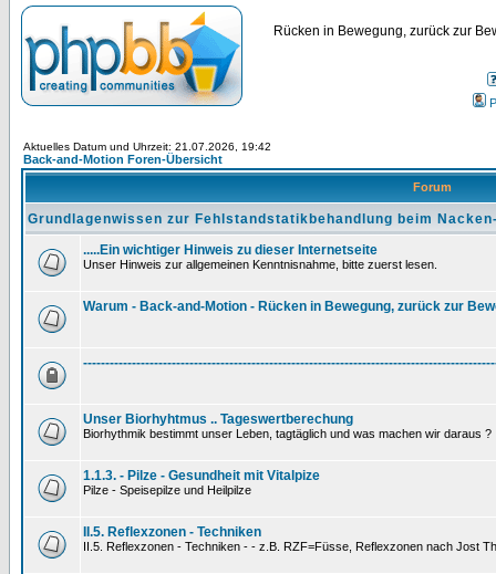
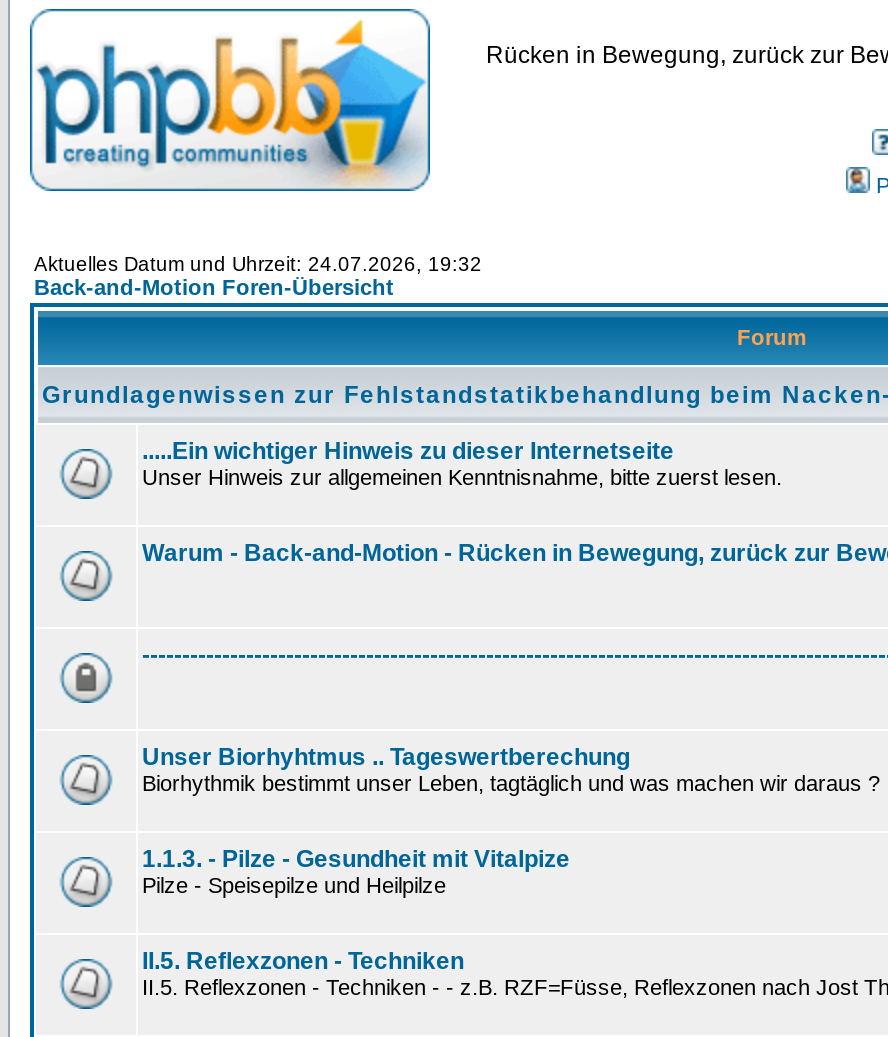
- Aktuelles Datum und Uhrzeit: 21.07.2026, 19:42
+ Aktuelles Datum und Uhrzeit: 24.07.2026, 19:32
